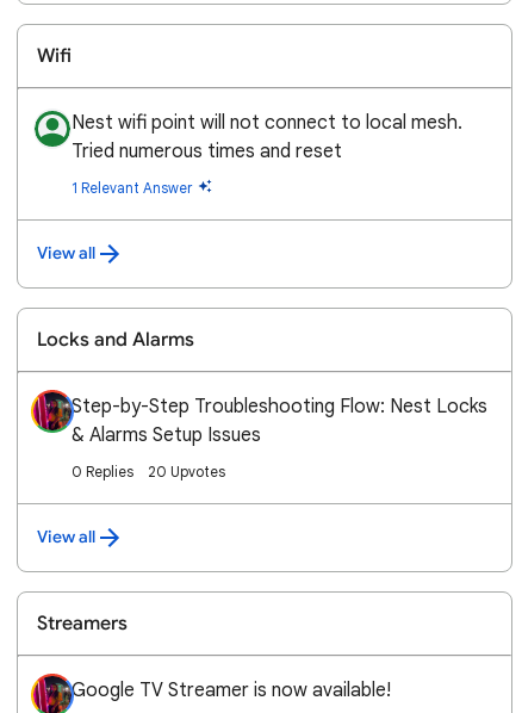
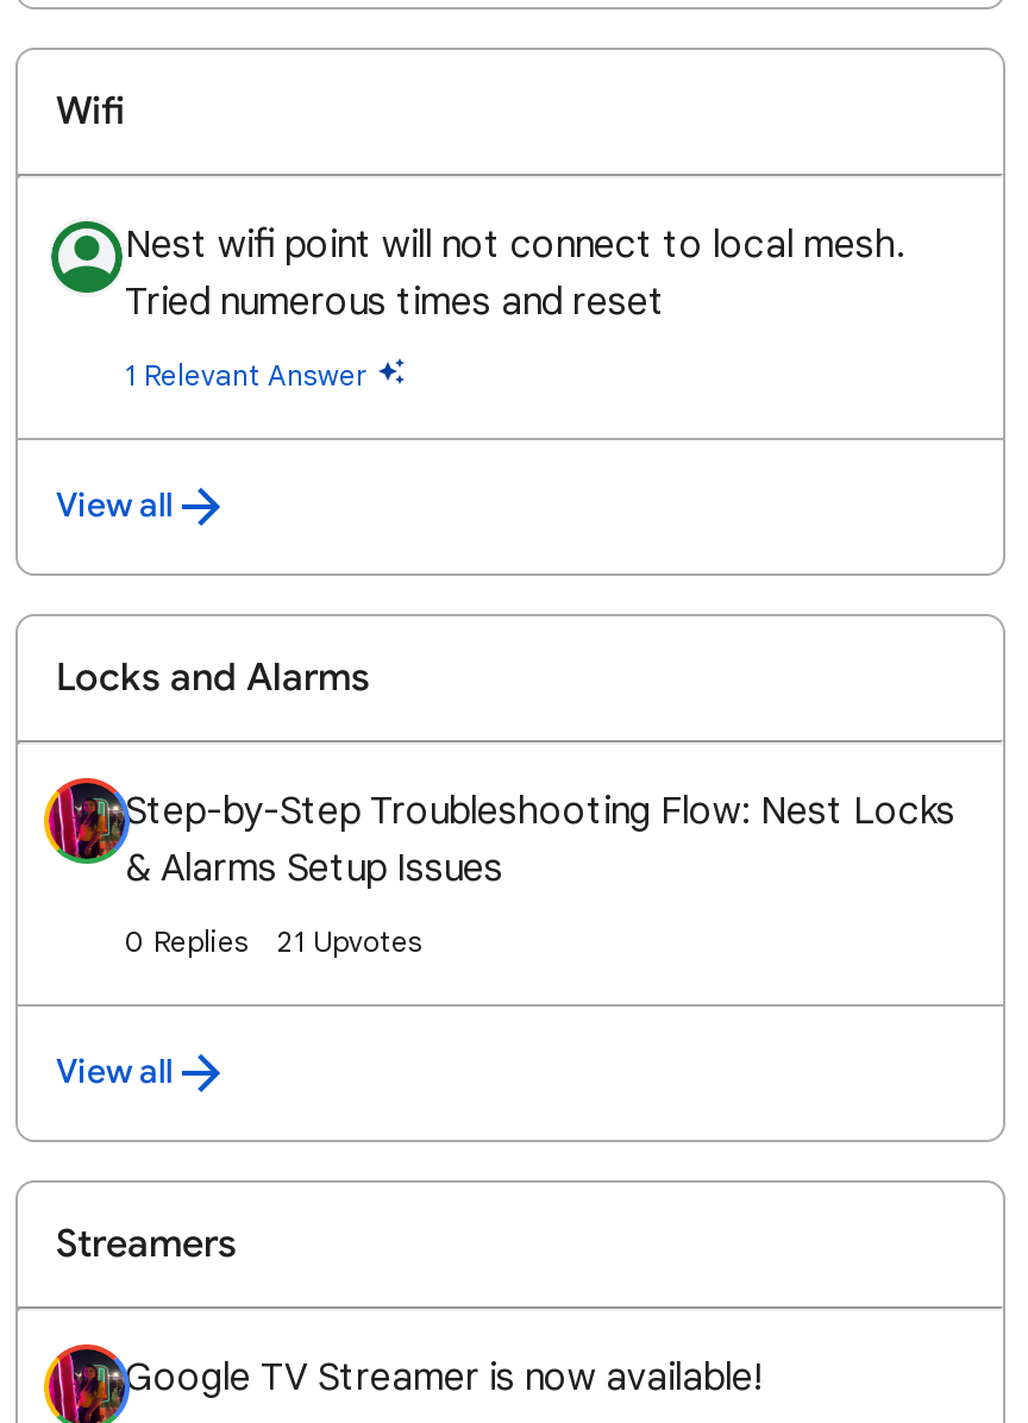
- 20 Upvotes
+ 21 Upvotes
